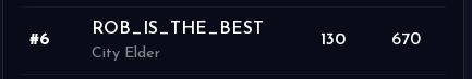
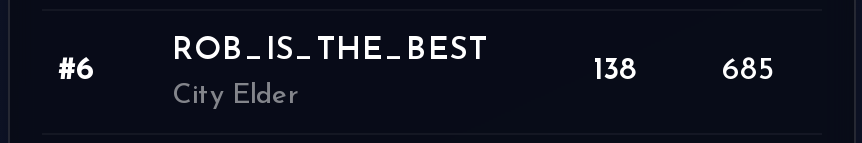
- 130
+ 138

- 670
+ 685
